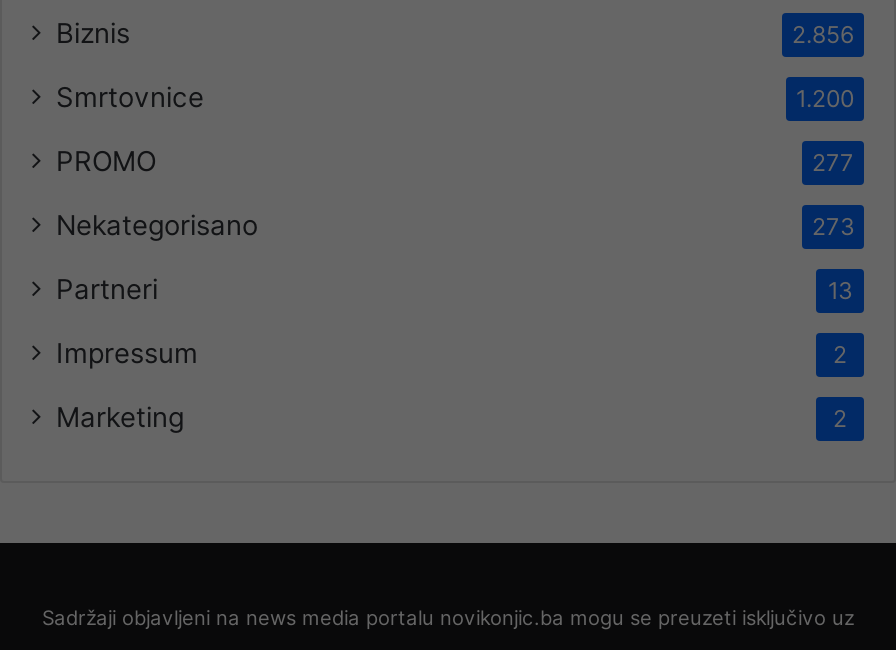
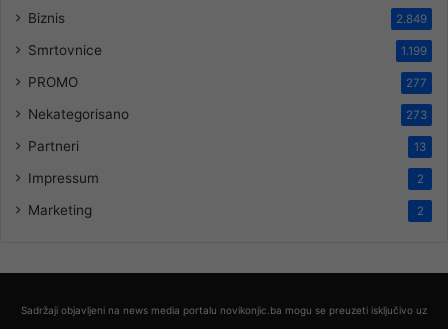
- 2.856
+ 2.849

- 1.200
+ 1.199
